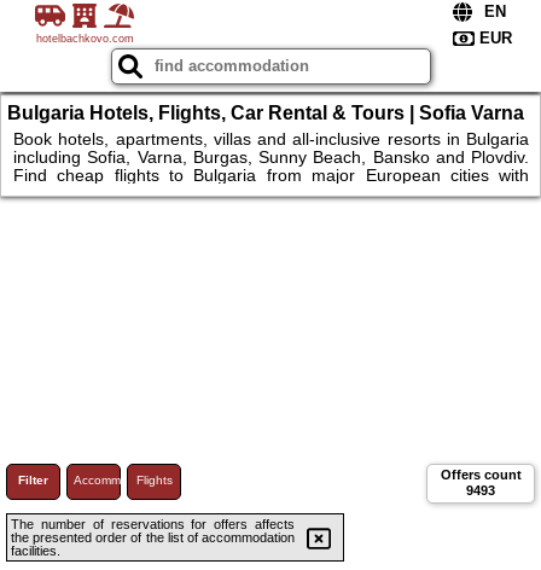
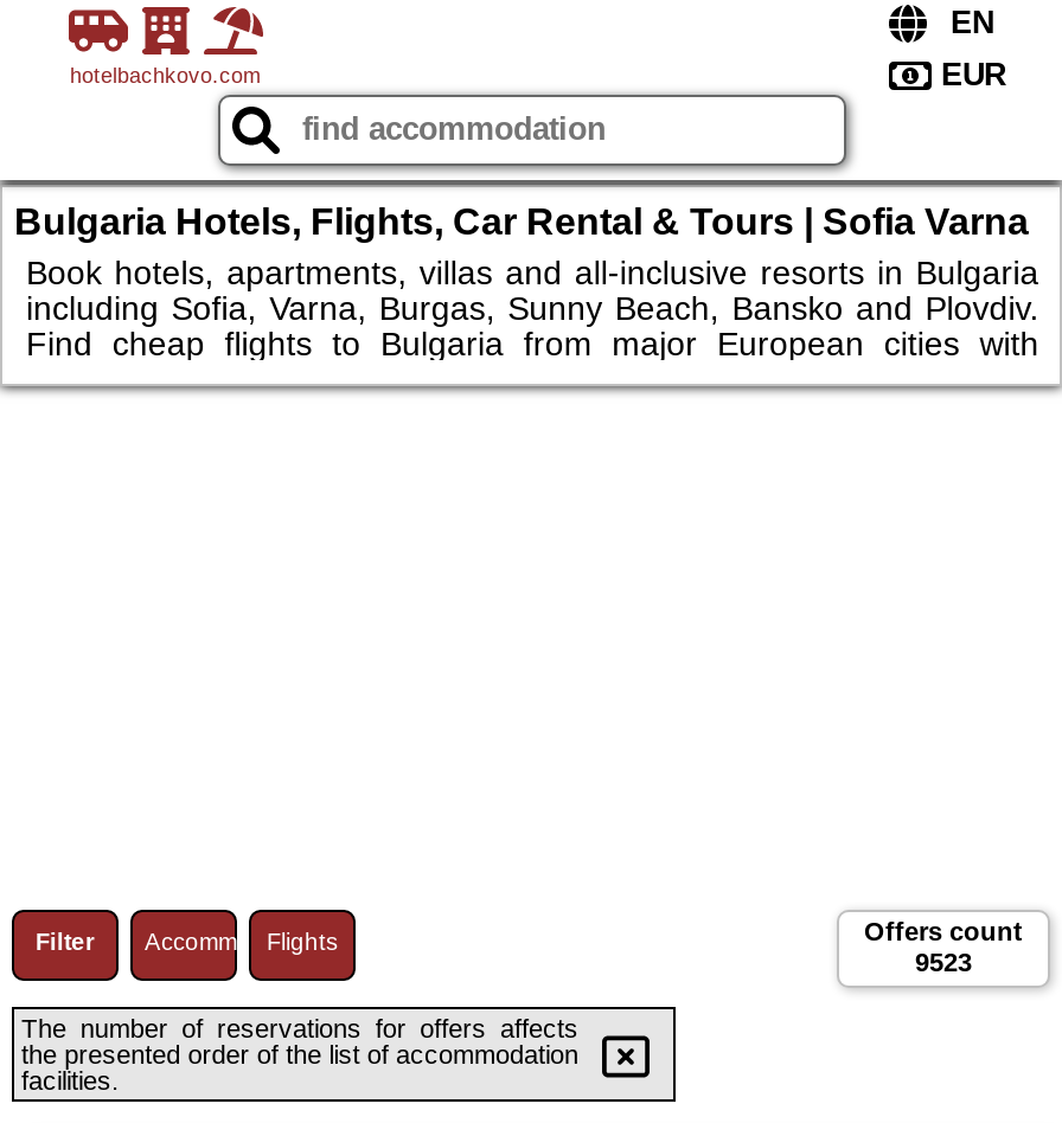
- 9493
+ 9523
